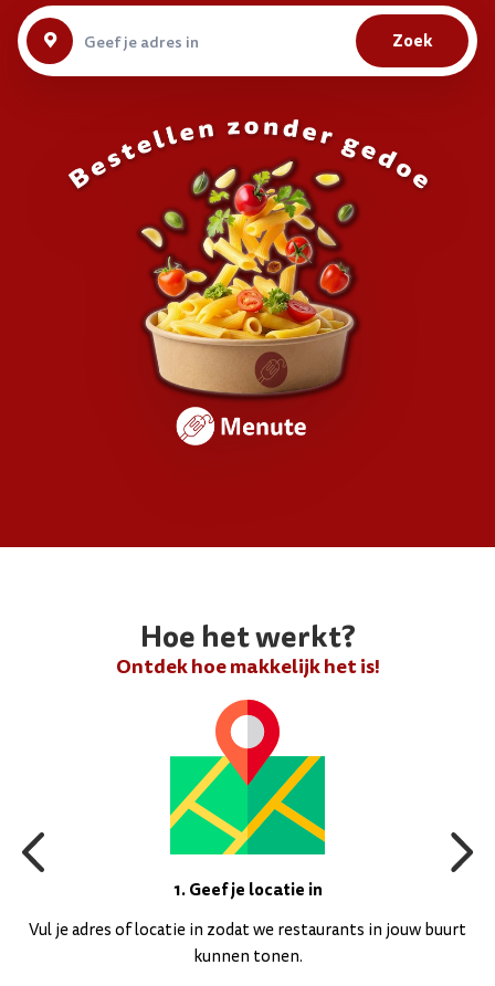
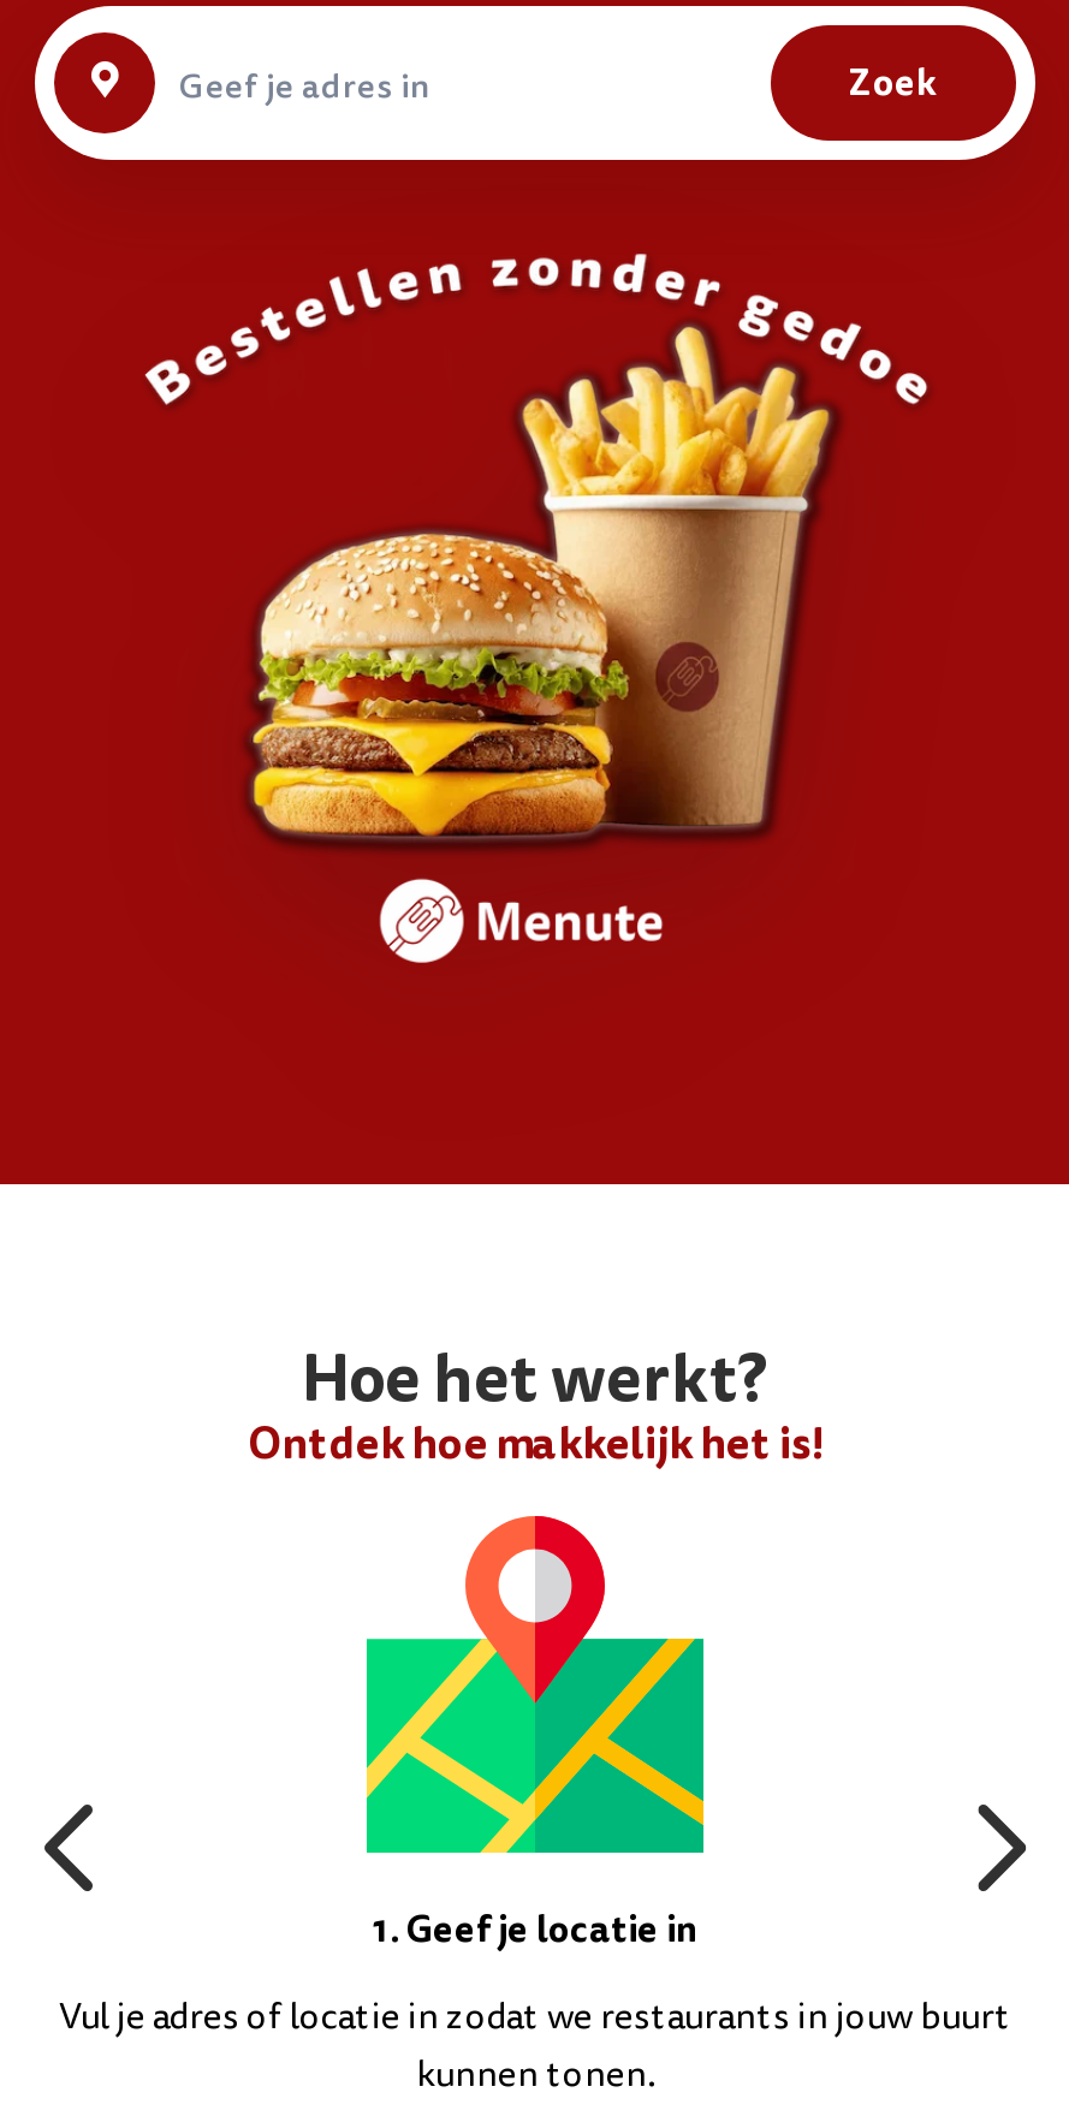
- [image]
+ [image]
